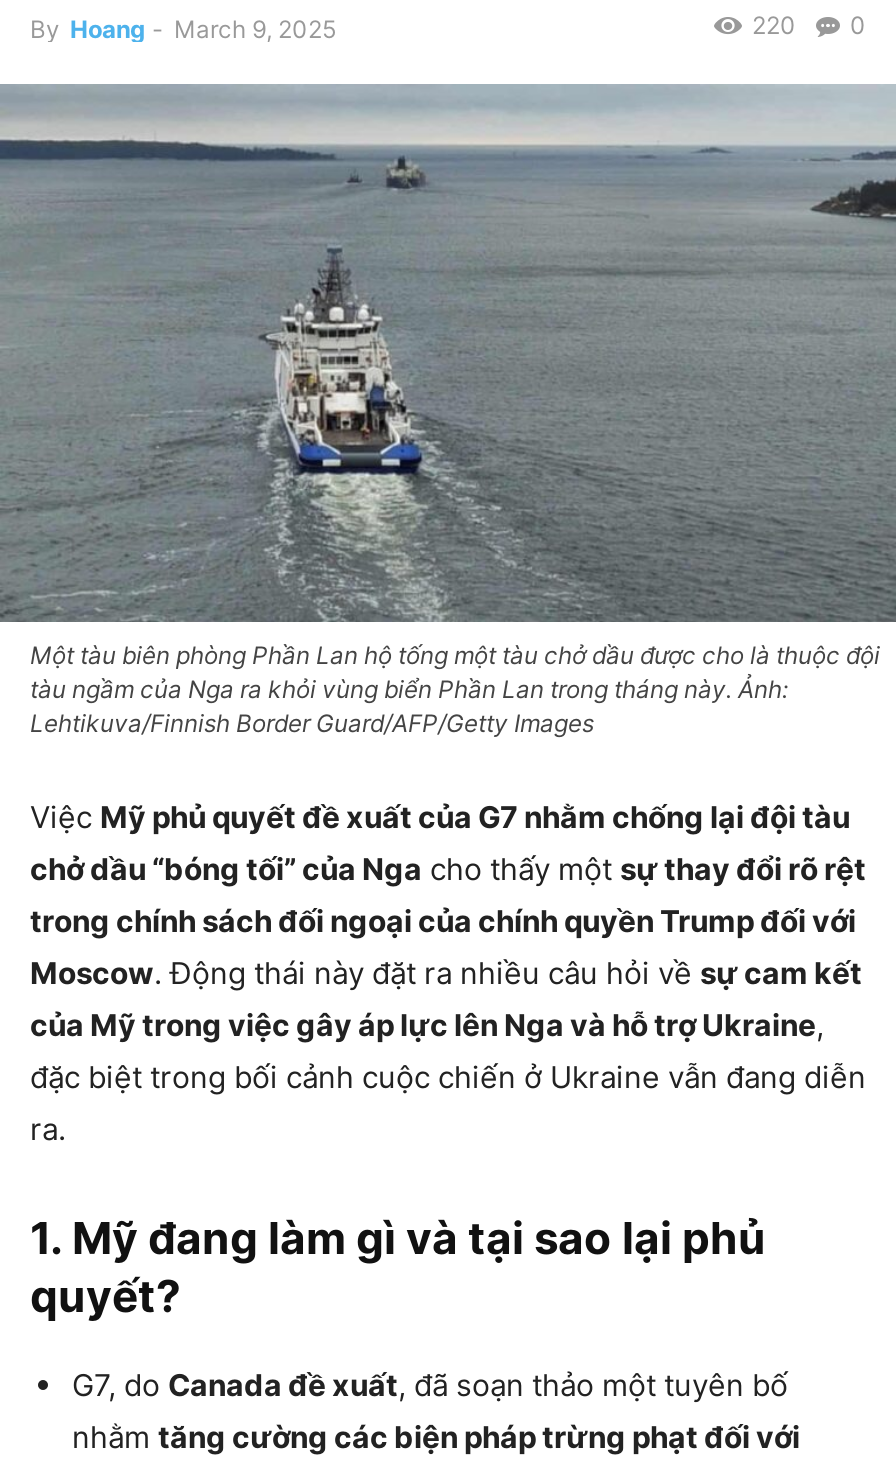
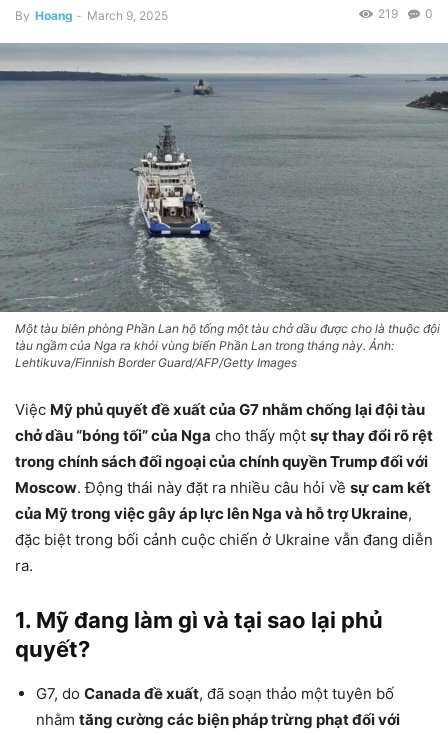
- 220 0
+ 219 0
